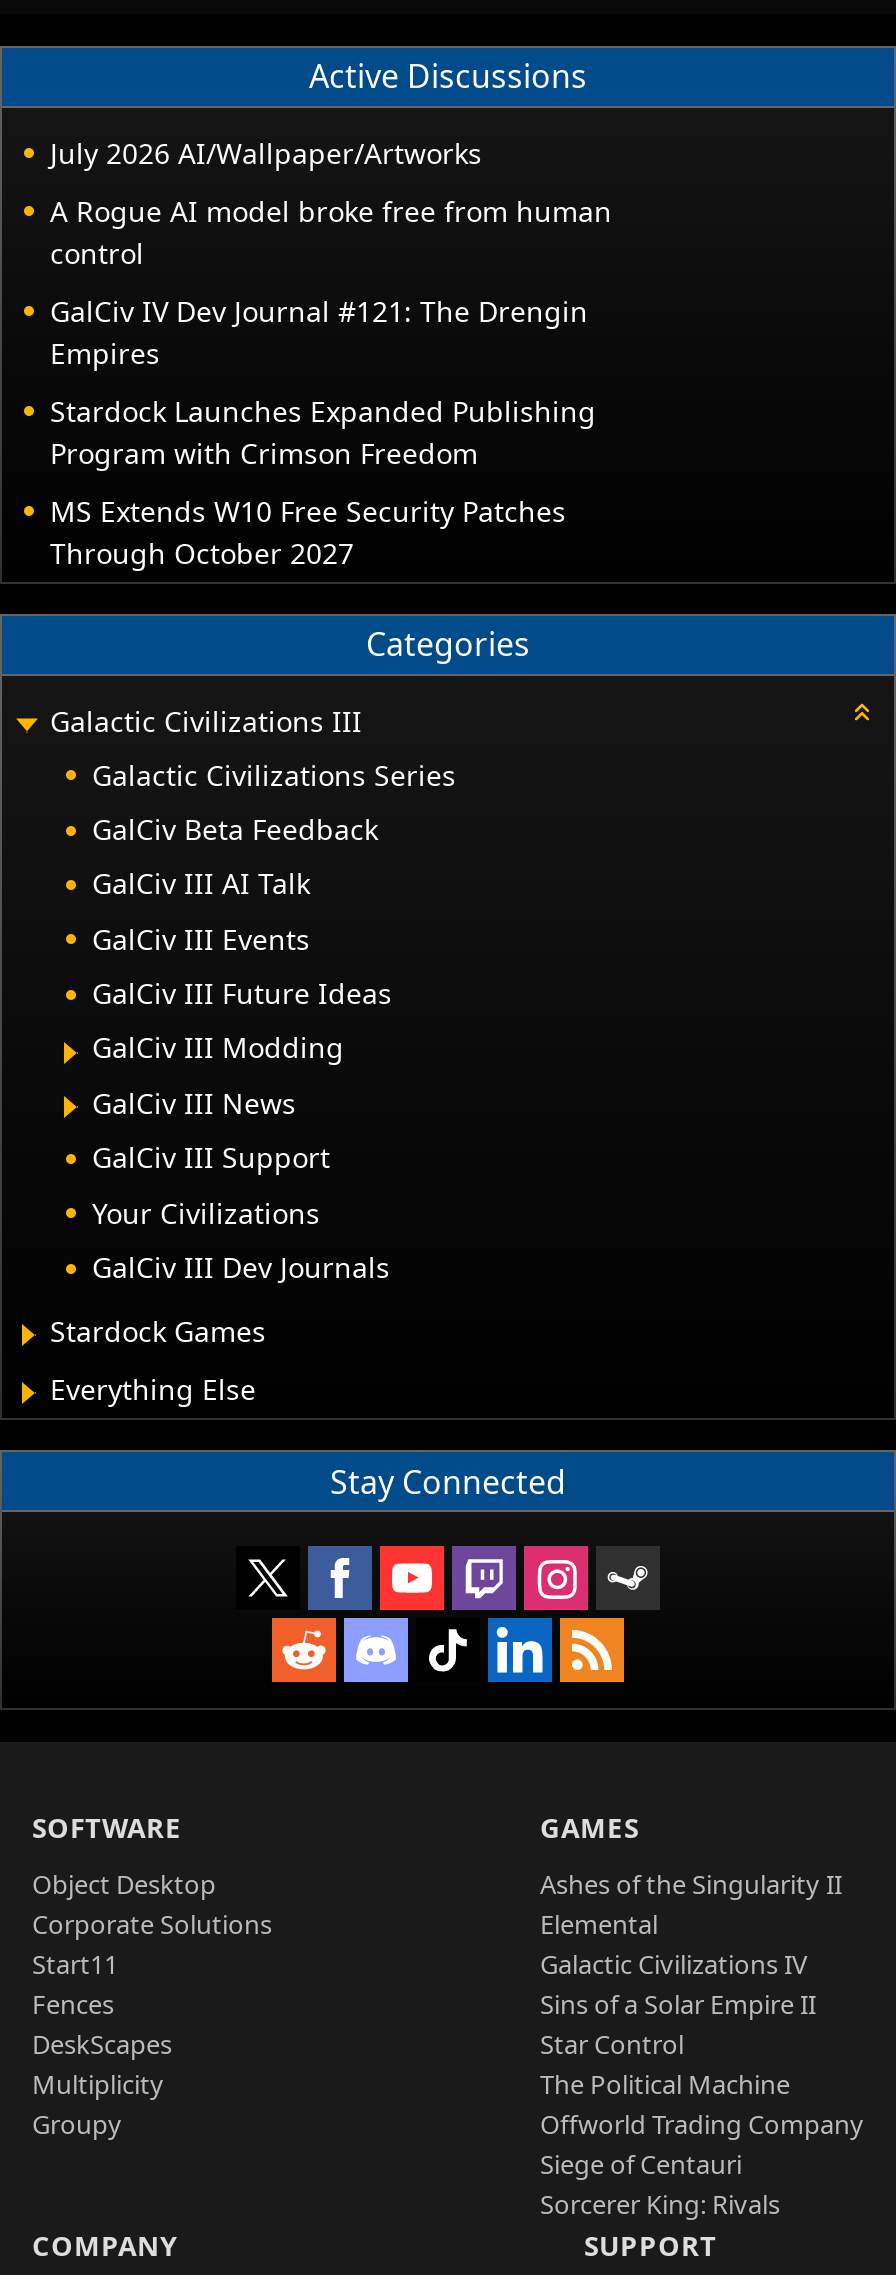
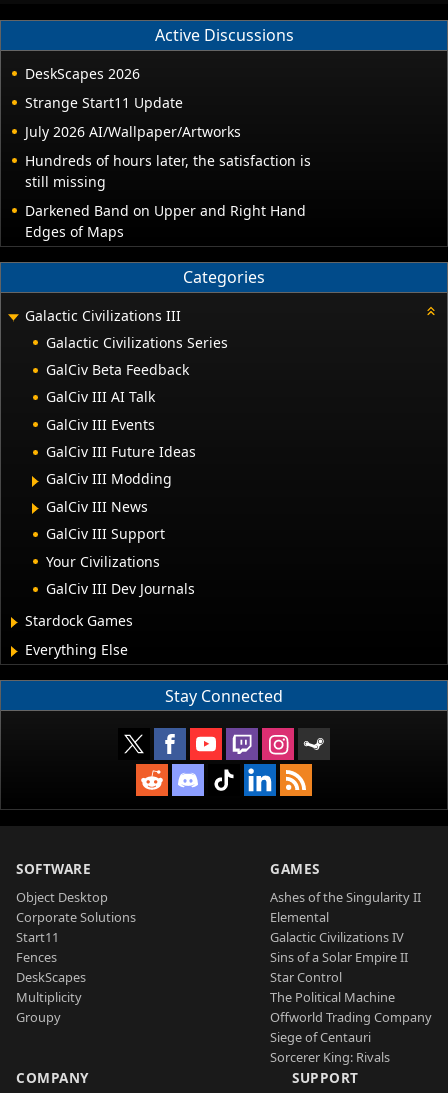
+ DeskScapes 2026
+ Strange Start11 Update

moved down: July 2026 AI/Wallpaper/Artworks

- A Rogue AI model broke free from human
- control
- GalCiv IV Dev Journal #121: The Drengin
- Empires
- Stardock Launches Expanded Publishing
- Program with Crimson Freedom
- MS Extends W10 Free Security Patches
- Through October 2027
+ Hundreds of hours later, the satisfaction is
+ still missing
+ Darkened Band on Upper and Right Hand
+ Edges of Maps
